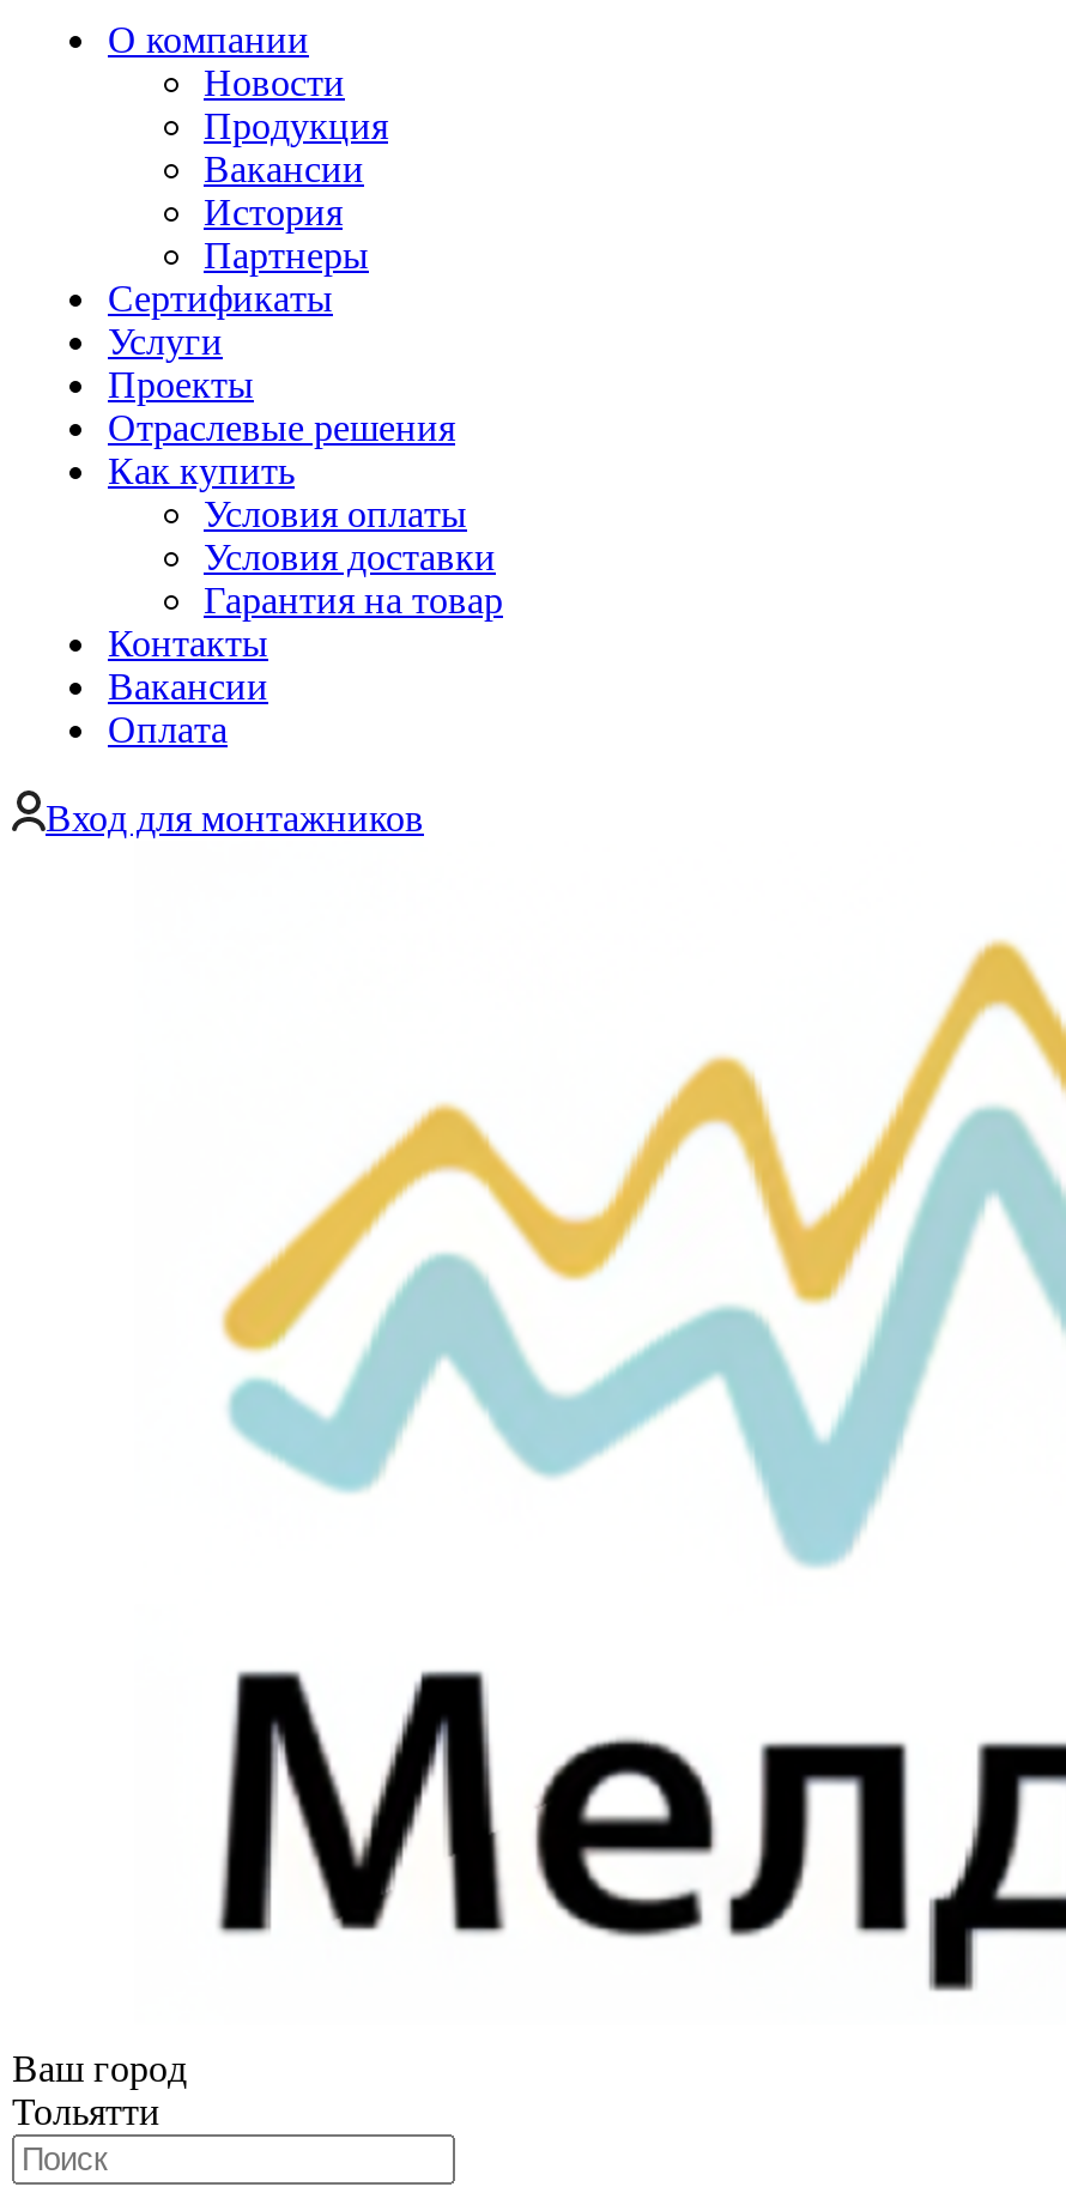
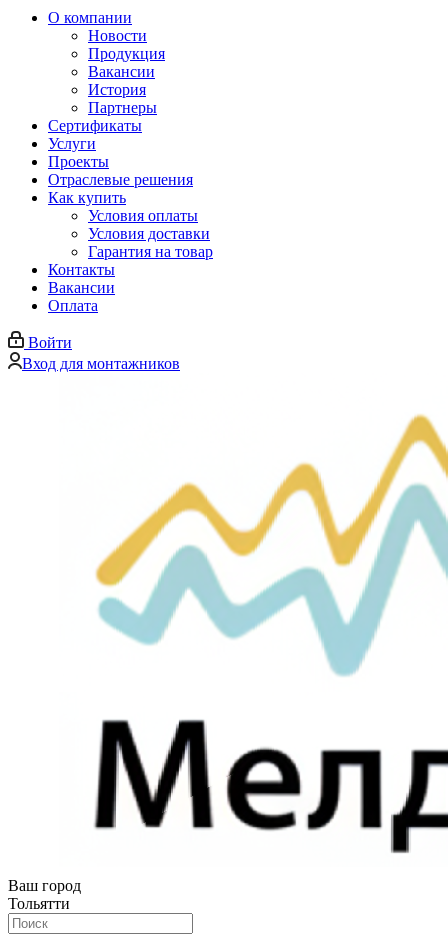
+ Войти
